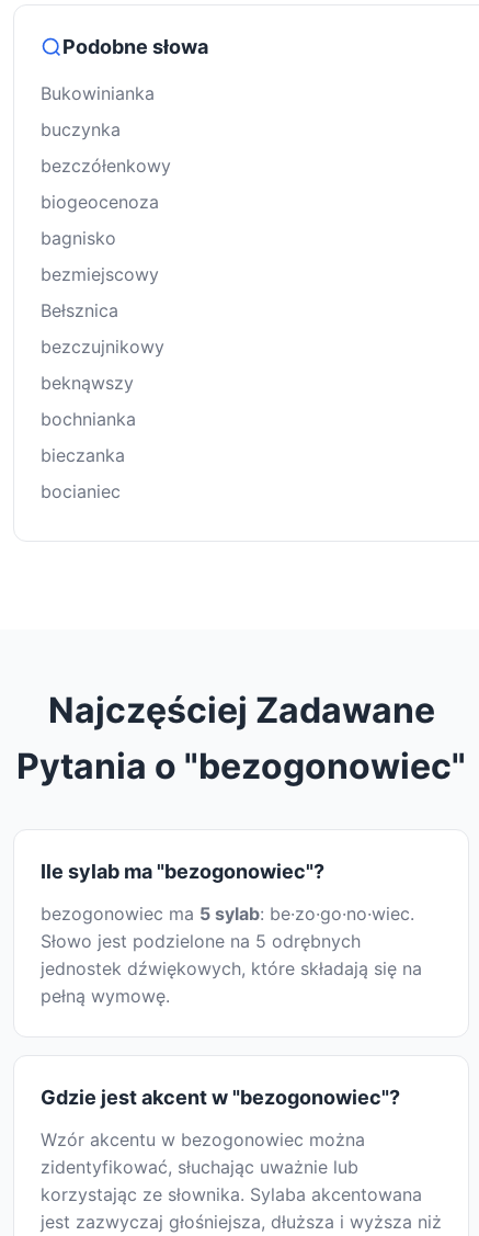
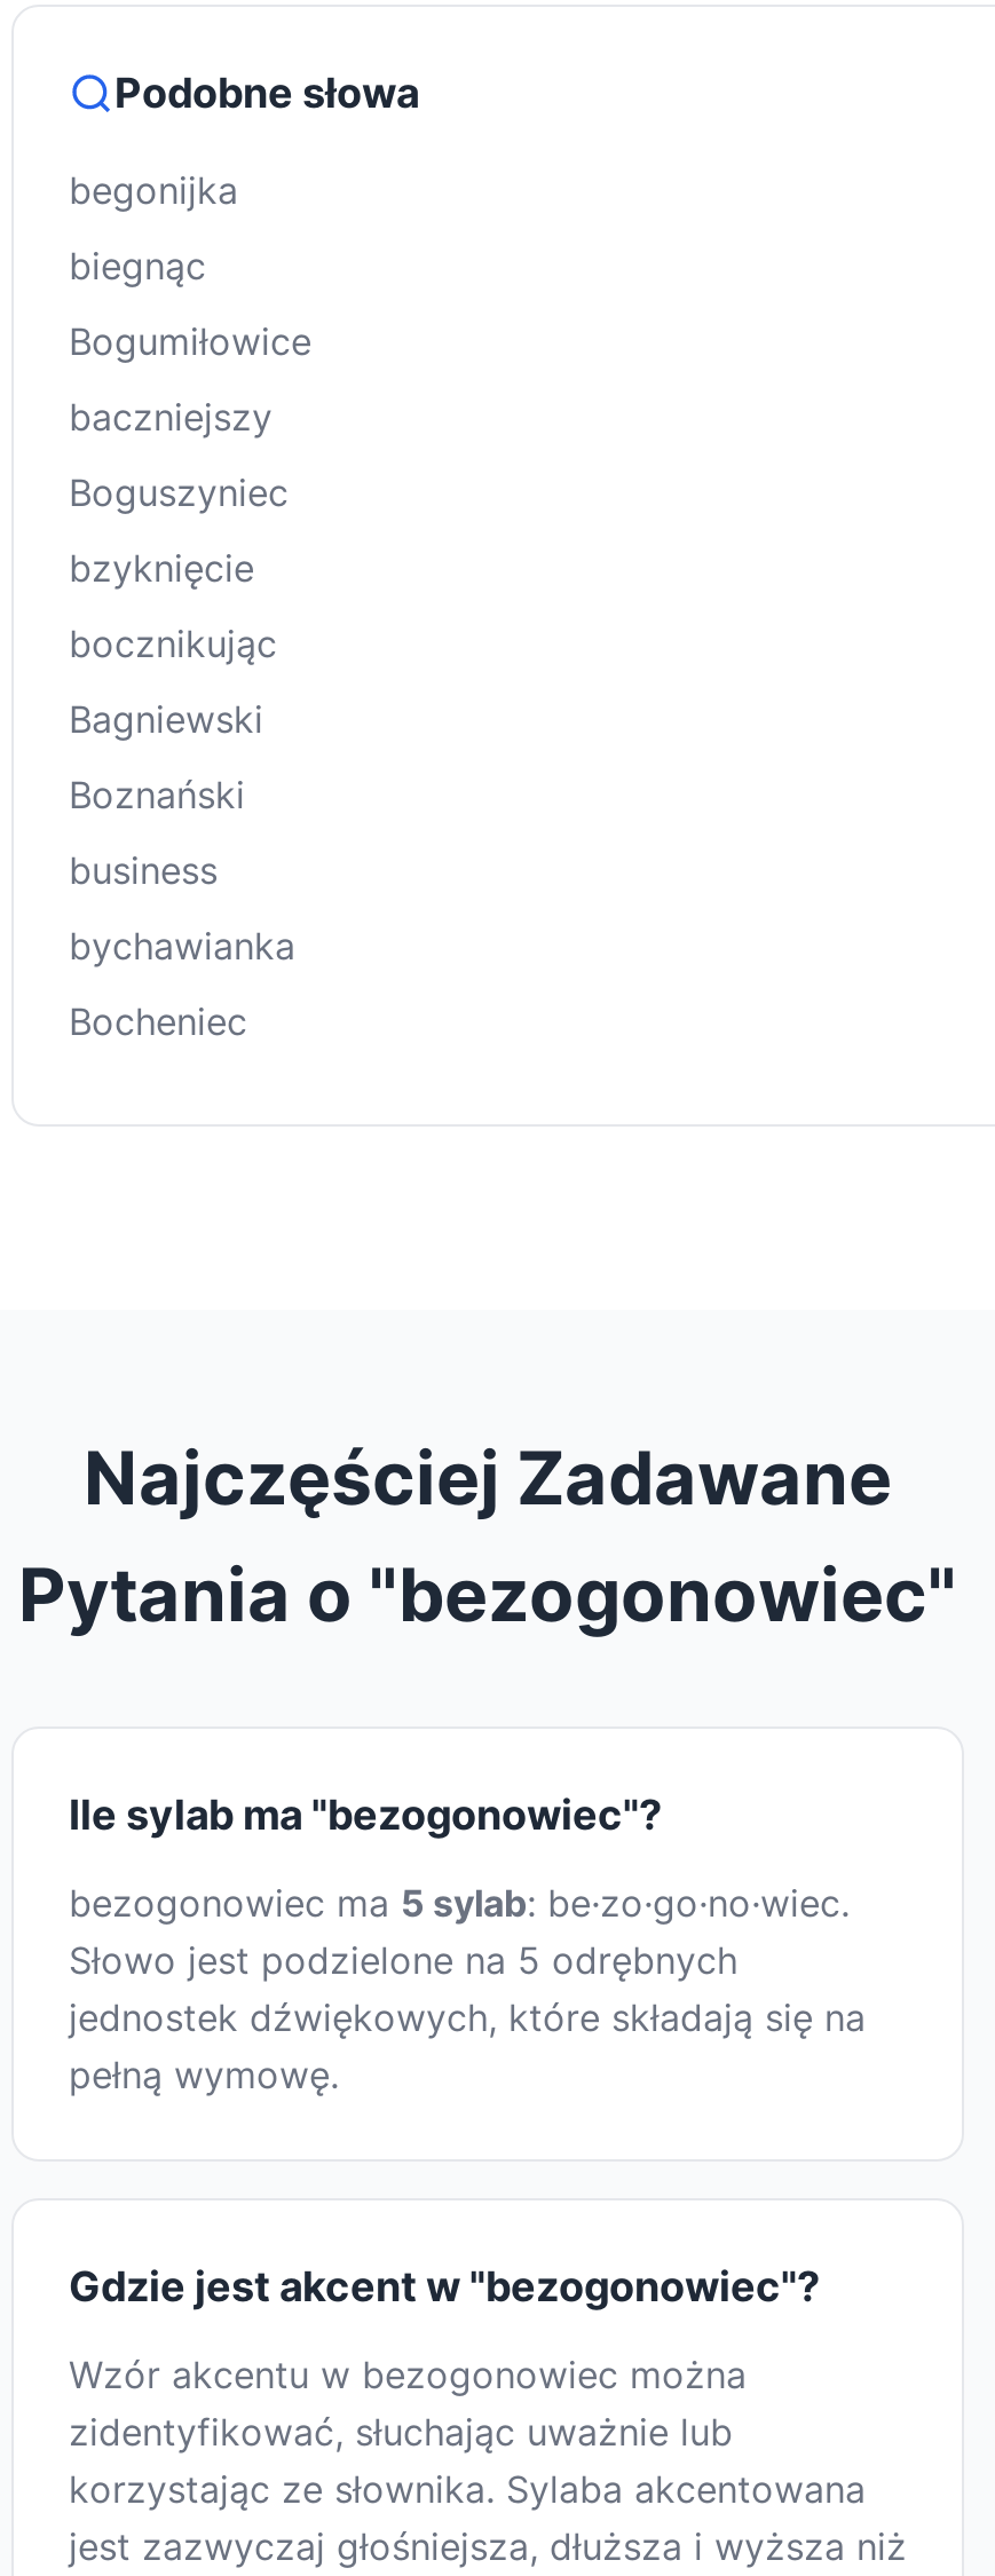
- Bukowinianka
+ begonijka

- buczynka
+ biegnąc

- bezczółenkowy
+ Bogumiłowice

- biogeocenoza
+ baczniejszy

- bagnisko
+ Boguszyniec

- bezmiejscowy
+ bzyknięcie

- Bełsznica
+ bocznikując

- bezczujnikowy
+ Bagniewski

- beknąwszy
+ Boznański

- bochnianka
+ business

- bieczanka
+ bychawianka

- bocianiec
+ Bocheniec
